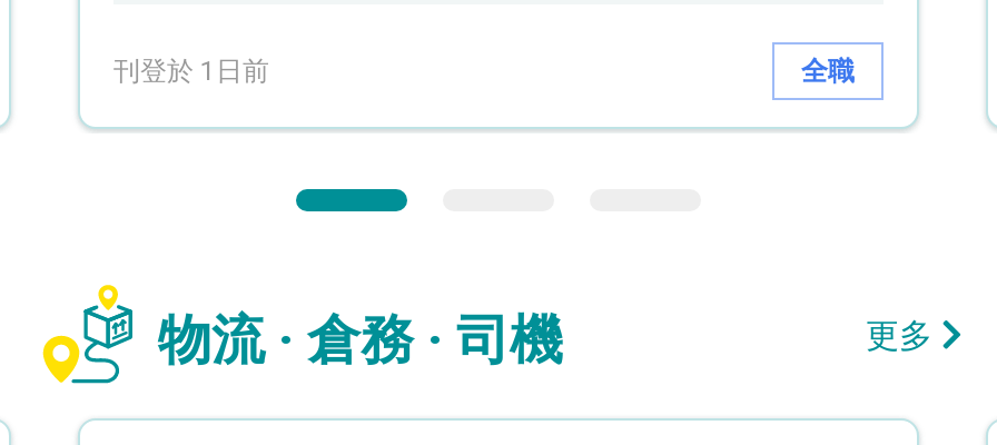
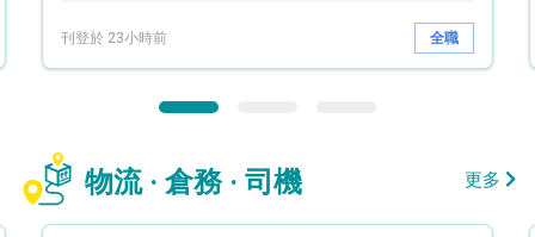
- 刊登於 1日前
+ 刊登於 23小時前
